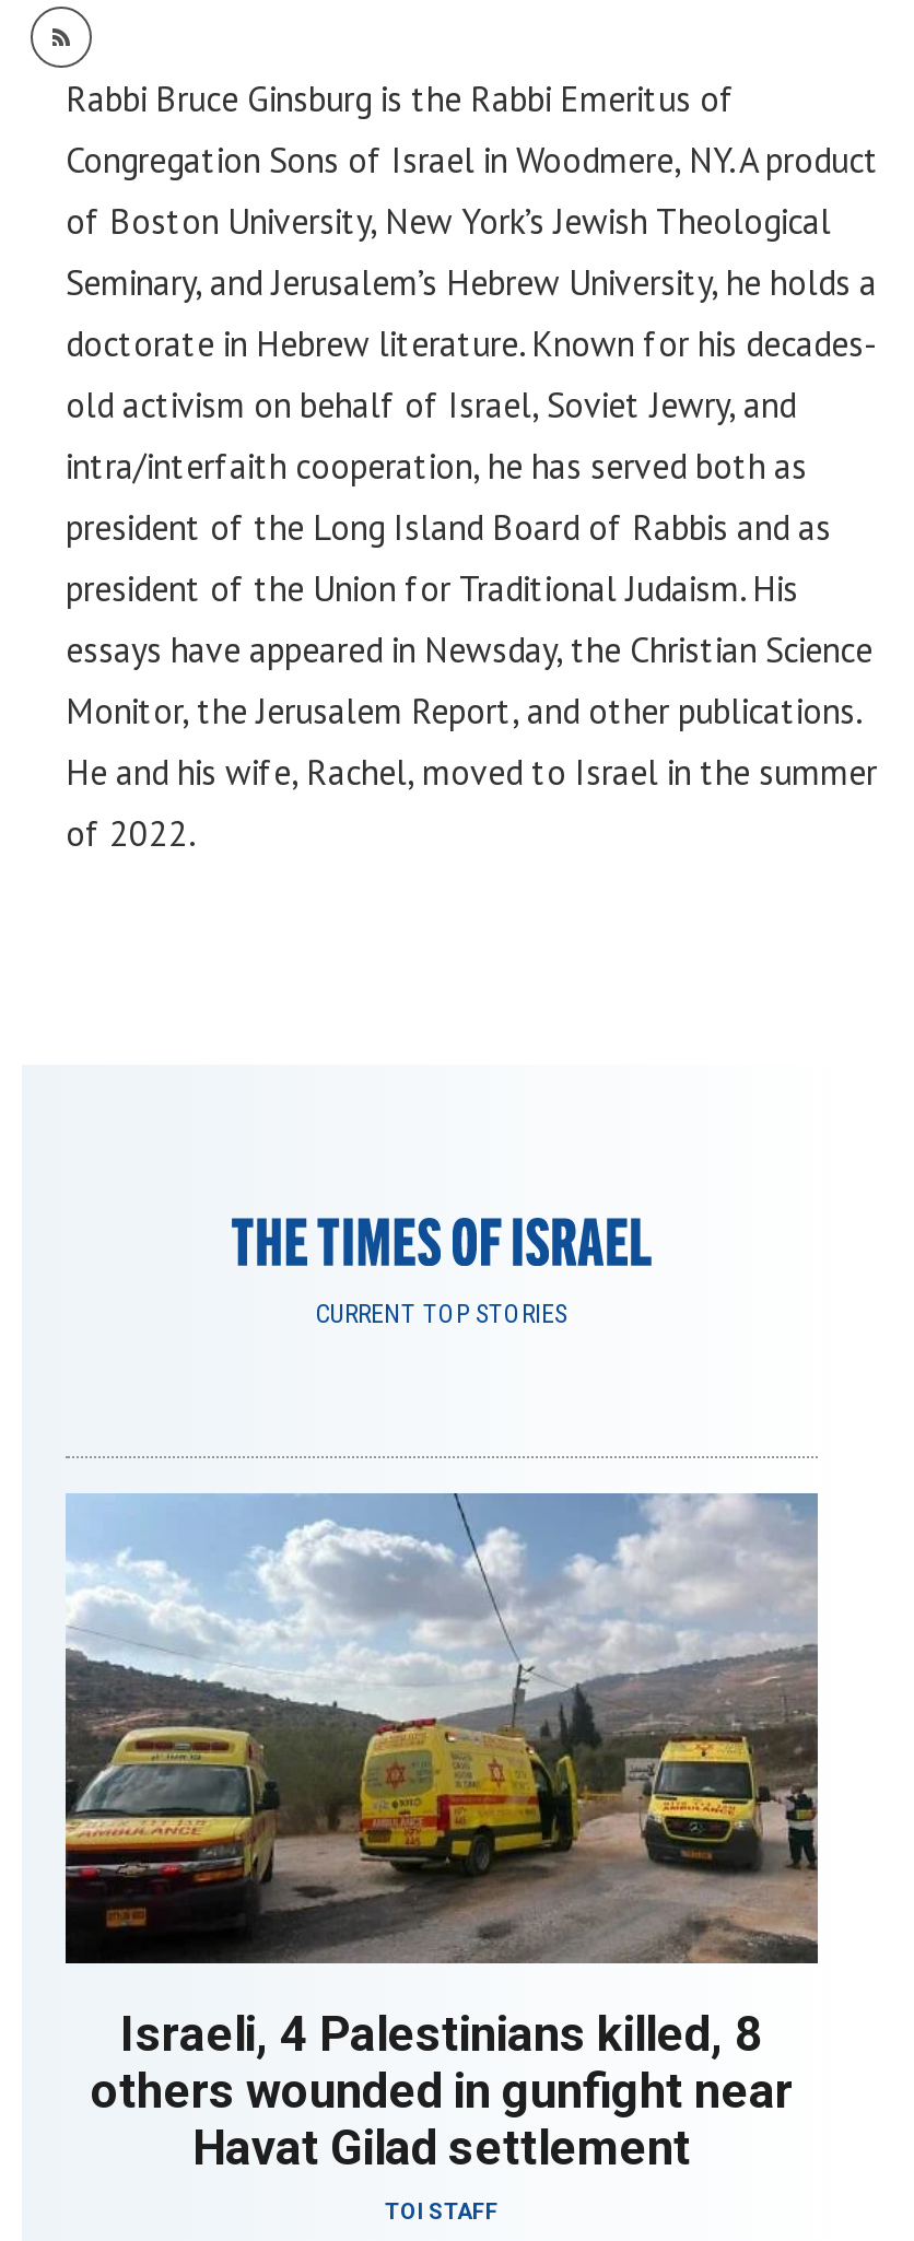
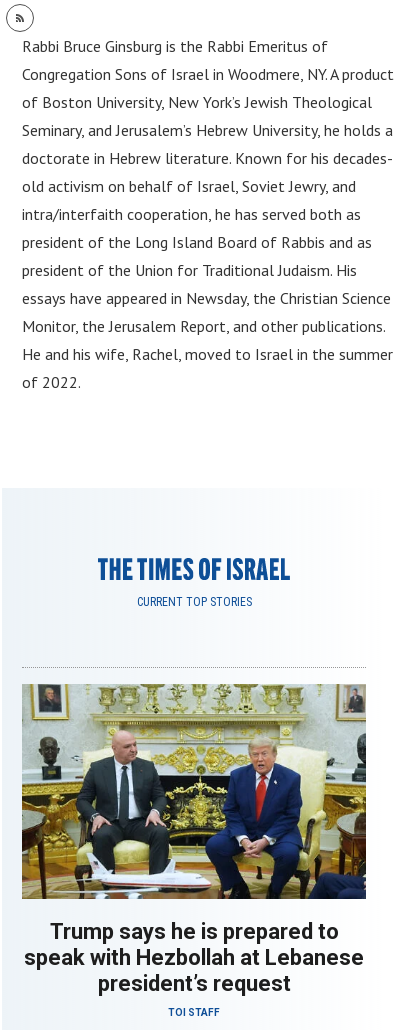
- [image]
- Israeli, 4 Palestinians killed, 8
- others wounded in gunfight near
- Havat Gilad settlement
+ [image]
+ Trump says he is prepared to
+ speak with Hezbollah at Lebanese
+ president’s request
